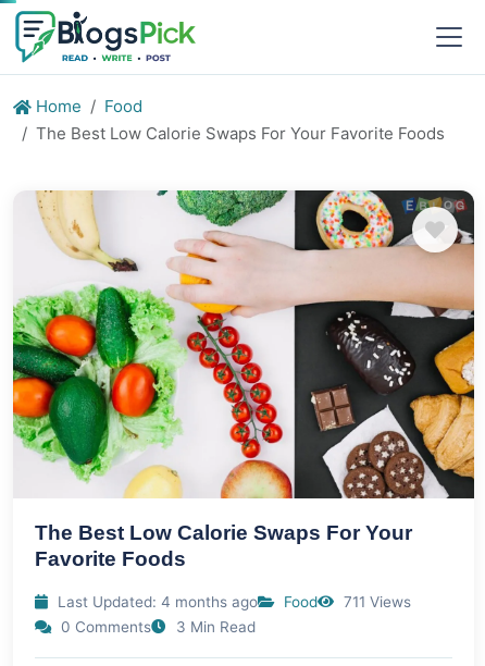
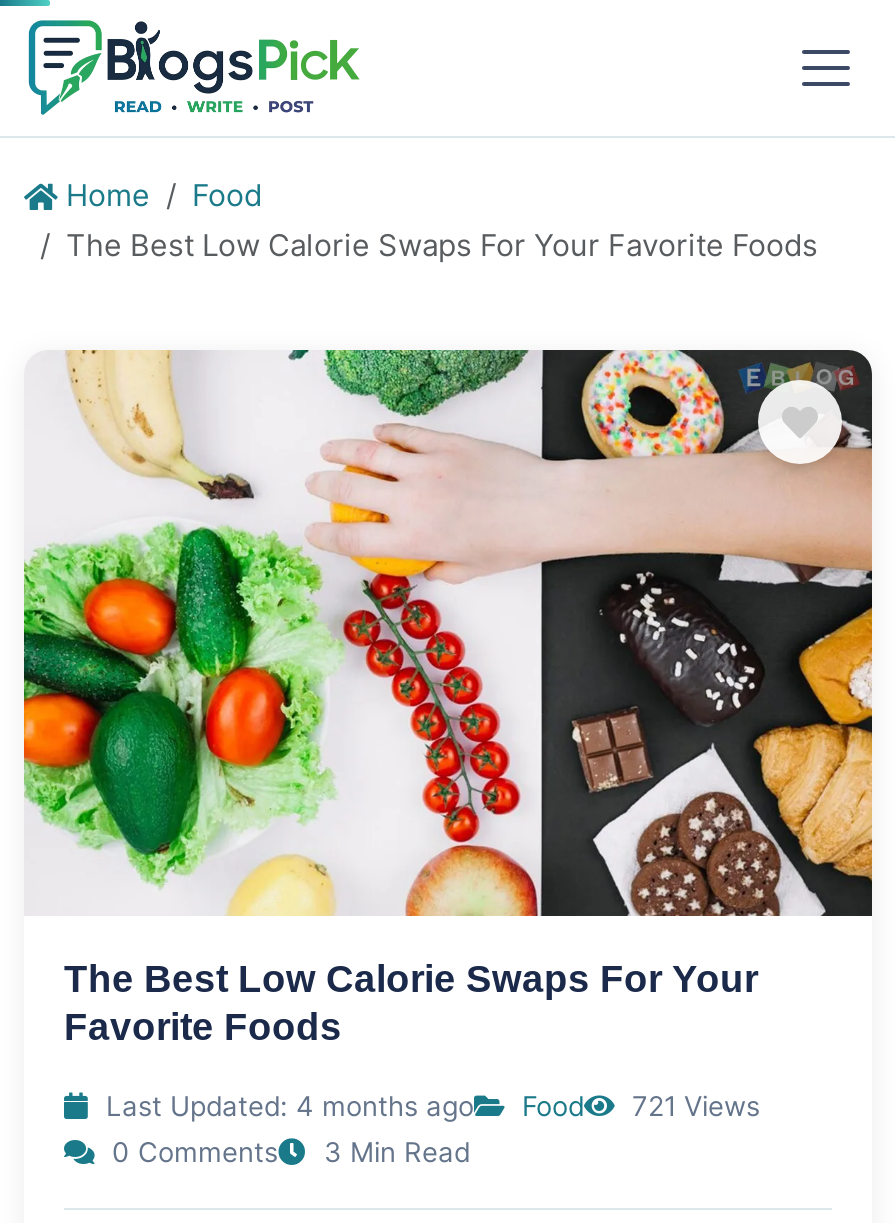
- Last Updated: 4 months ago Food 711 Views
+ Last Updated: 4 months ago Food 721 Views
